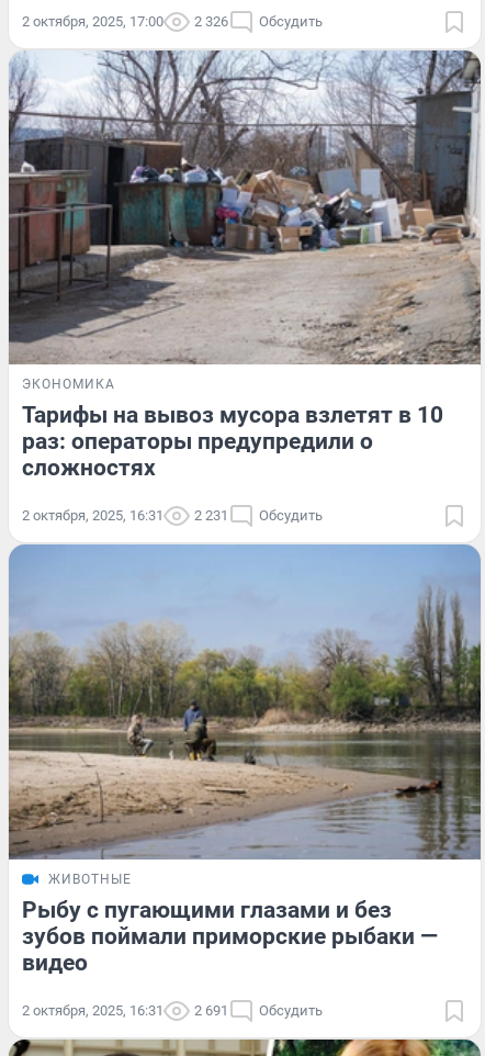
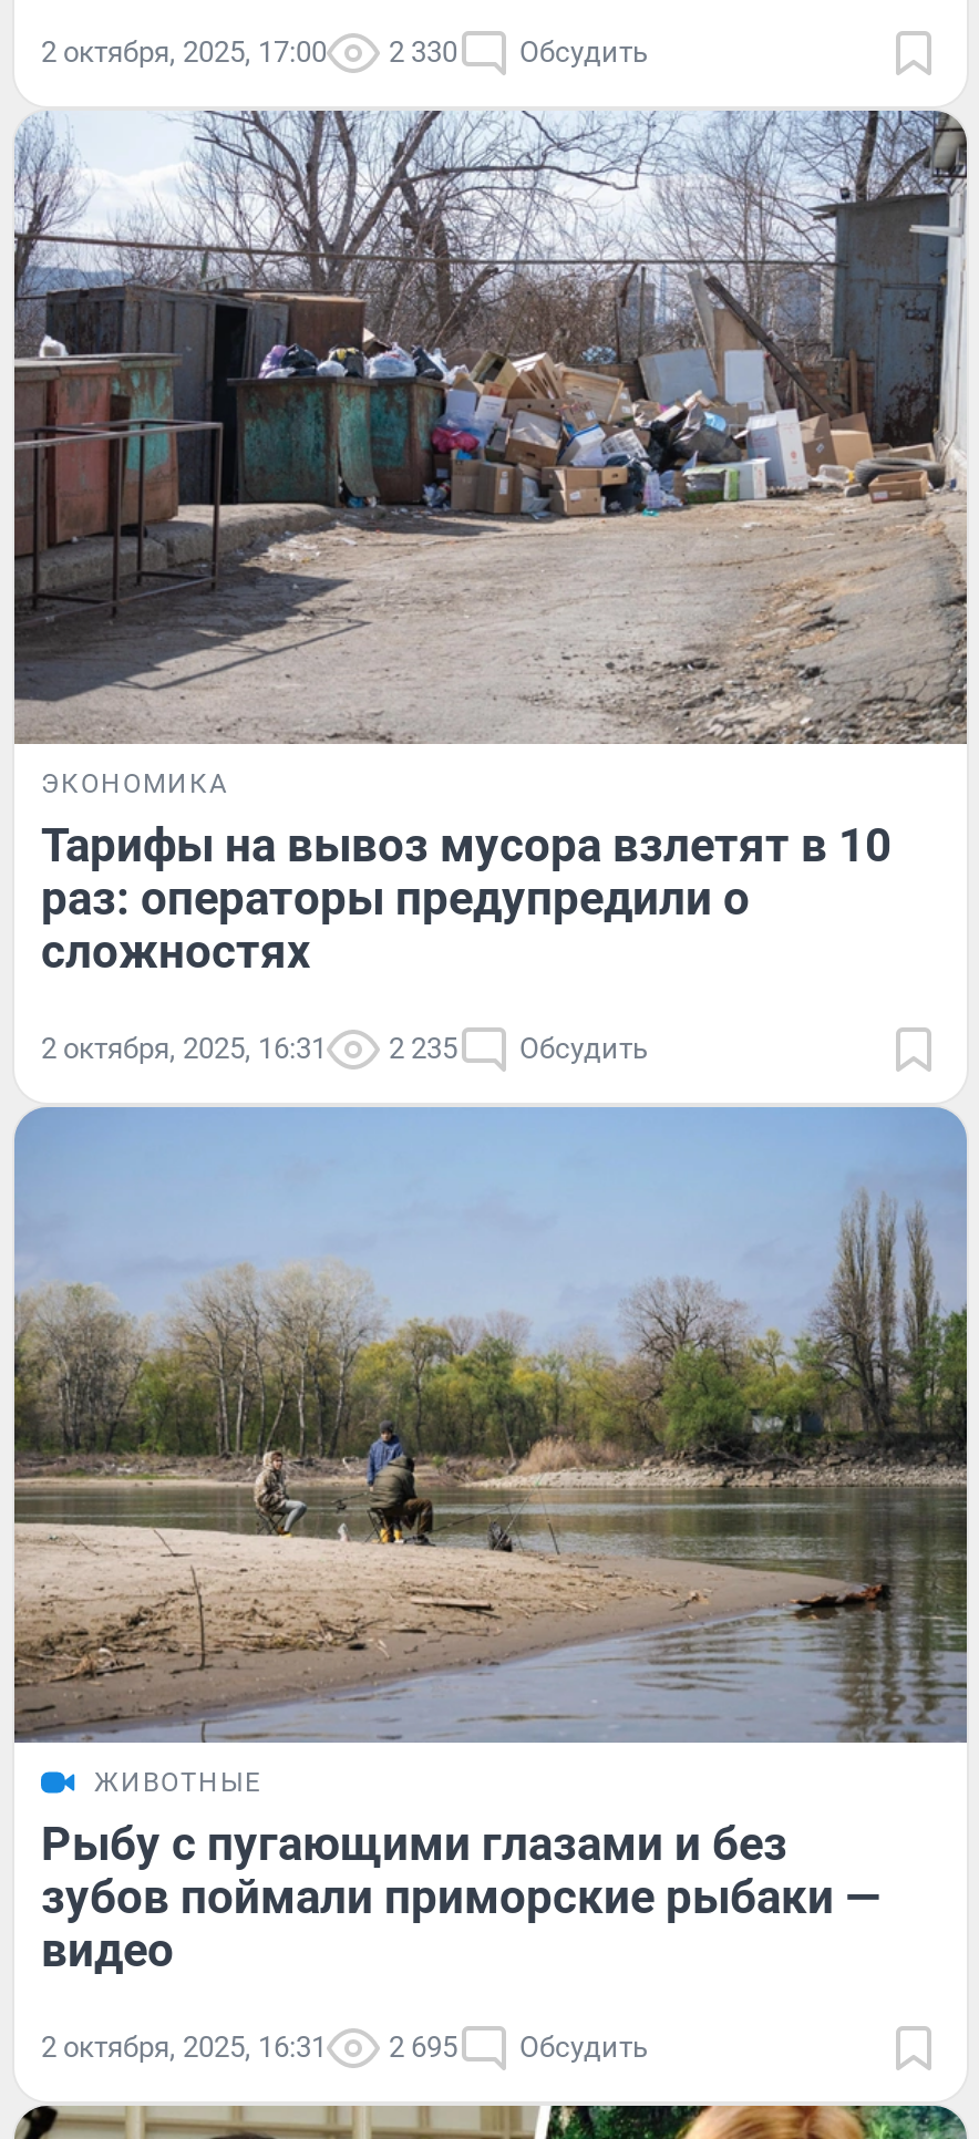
- 2 октября, 2025, 17:00 2 326 Обсудить
+ 2 октября, 2025, 17:00 2 330 Обсудить

- 2 октября, 2025, 16:31 2 231 Обсудить
+ 2 октября, 2025, 16:31 2 235 Обсудить

- 2 октября, 2025, 16:31 2 691 Обсудить
+ 2 октября, 2025, 16:31 2 695 Обсудить
